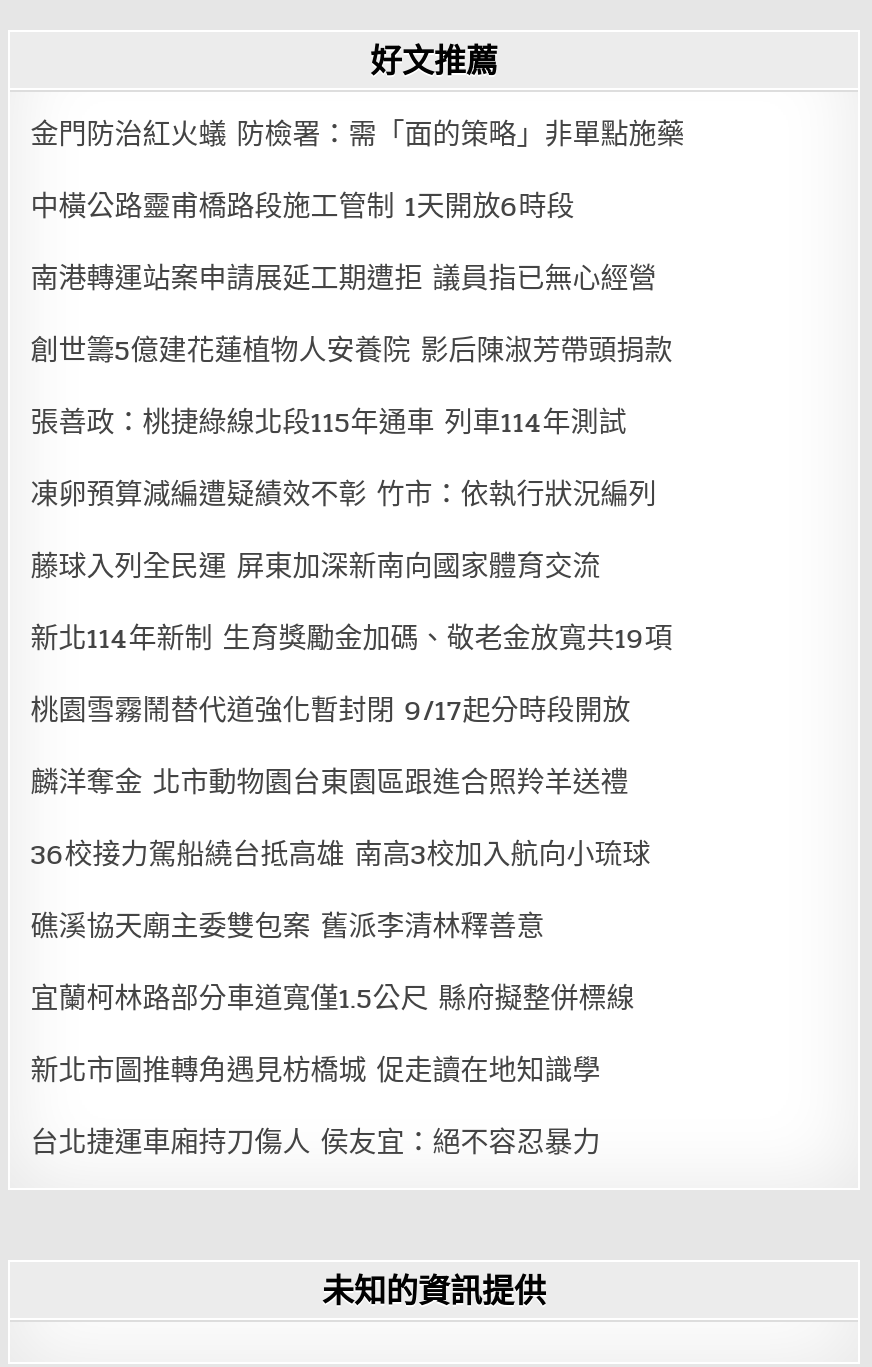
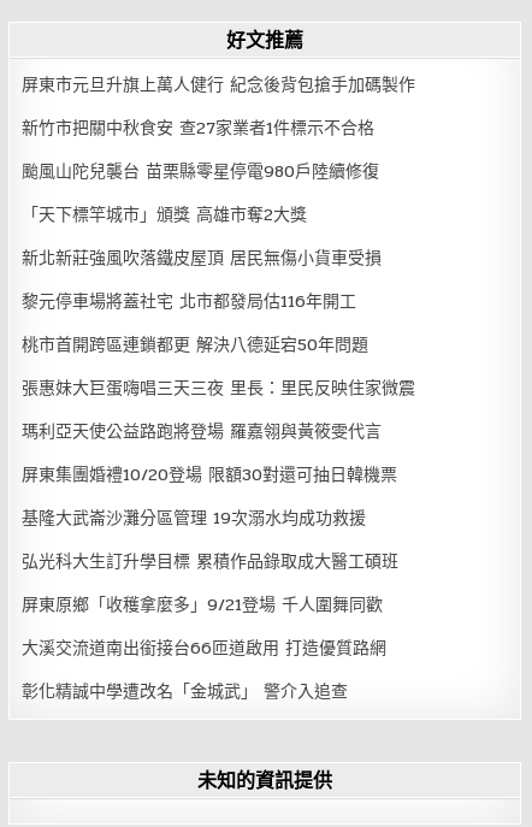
- 金門防治紅火蟻 防檢署：需「面的策略」非單點施藥
+ 屏東市元旦升旗上萬人健行 紀念後背包搶手加碼製作

- 中橫公路靈甫橋路段施工管制 1天開放6時段
+ 新竹市把關中秋食安 查27家業者1件標示不合格

- 南港轉運站案申請展延工期遭拒 議員指已無心經營
+ 颱風山陀兒襲台 苗栗縣零星停電980戶陸續修復

- 創世籌5億建花蓮植物人安養院 影后陳淑芳帶頭捐款
+ 「天下標竿城市」頒獎 高雄市奪2大獎

- 張善政：桃捷綠線北段115年通車 列車114年測試
+ 新北新莊強風吹落鐵皮屋頂 居民無傷小貨車受損

- 凍卵預算減編遭疑績效不彰 竹市：依執行狀況編列
+ 黎元停車場將蓋社宅 北市都發局估116年開工

- 藤球入列全民運 屏東加深新南向國家體育交流
+ 桃市首開跨區連鎖都更 解決八德延宕50年問題

- 新北114年新制 生育獎勵金加碼、敬老金放寬共19項
+ 張惠妹大巨蛋嗨唱三天三夜 里長：里民反映住家微震

- 桃園雪霧鬧替代道強化暫封閉 9/17起分時段開放
+ 瑪利亞天使公益路跑將登場 羅嘉翎與黃筱雯代言

- 麟洋奪金 北市動物園台東園區跟進合照羚羊送禮
+ 屏東集團婚禮10/20登場 限額30對還可抽日韓機票

- 36校接力駕船繞台抵高雄 南高3校加入航向小琉球
+ 基隆大武崙沙灘分區管理 19次溺水均成功救援

- 礁溪協天廟主委雙包案 舊派李清林釋善意
+ 弘光科大生訂升學目標 累積作品錄取成大醫工碩班

- 宜蘭柯林路部分車道寬僅1.5公尺 縣府擬整併標線
+ 屏東原鄉「收穫拿麼多」9/21登場 千人圍舞同歡

- 新北市圖推轉角遇見枋橋城 促走讀在地知識學
+ 大溪交流道南出銜接台66匝道啟用 打造優質路網

- 台北捷運車廂持刀傷人 侯友宜：絕不容忍暴力
+ 彰化精誠中學遭改名「金城武」 警介入追查
